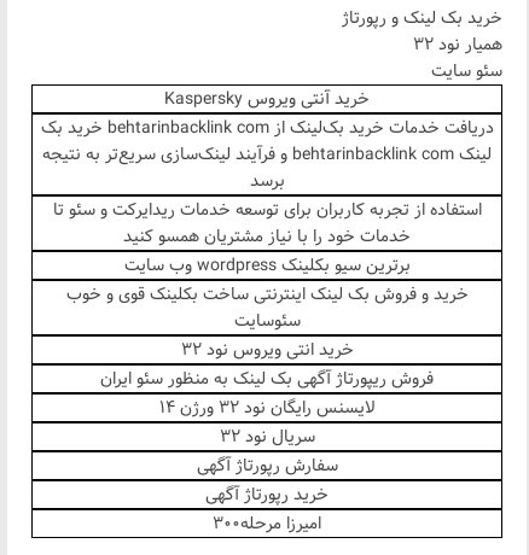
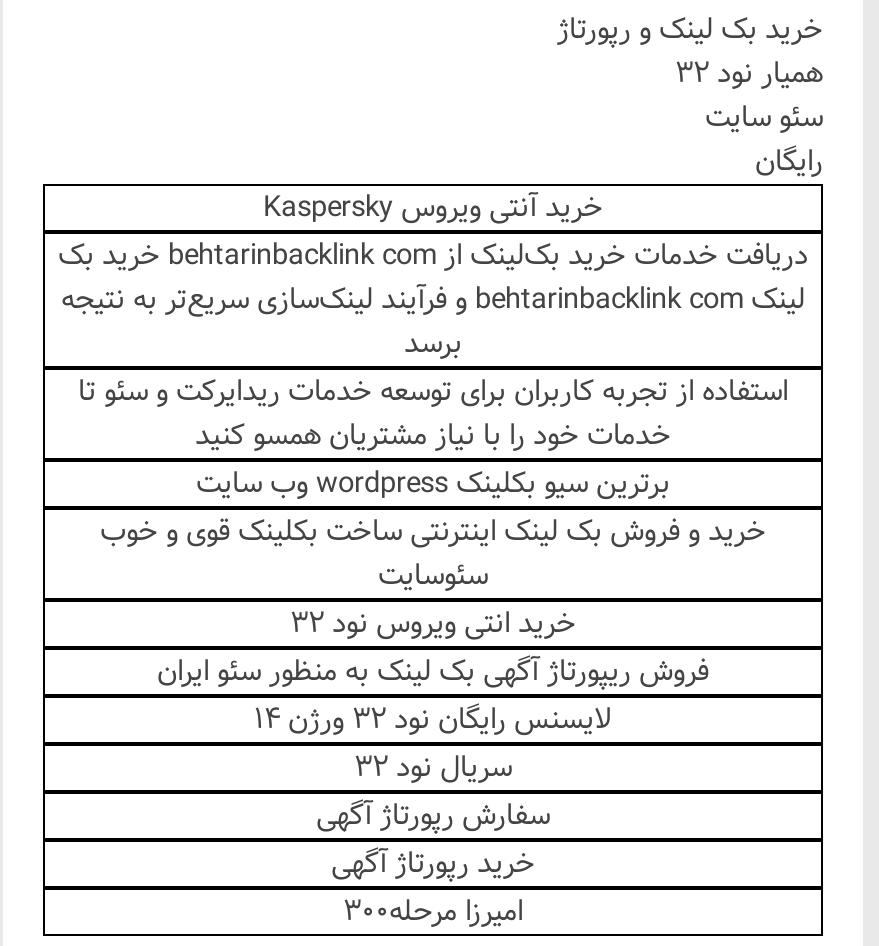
+ رایگان
